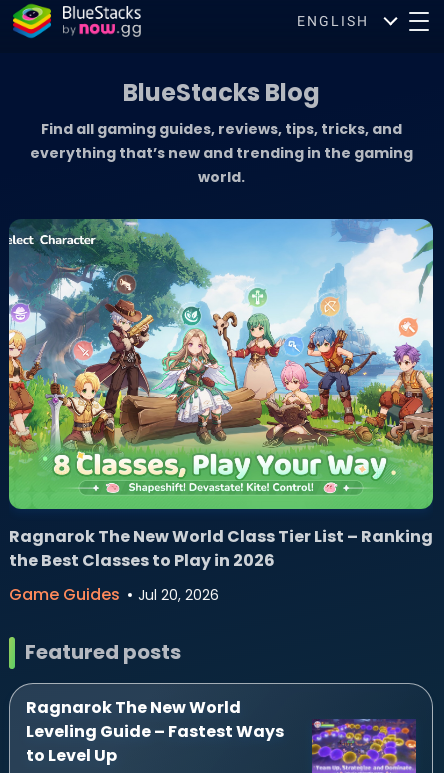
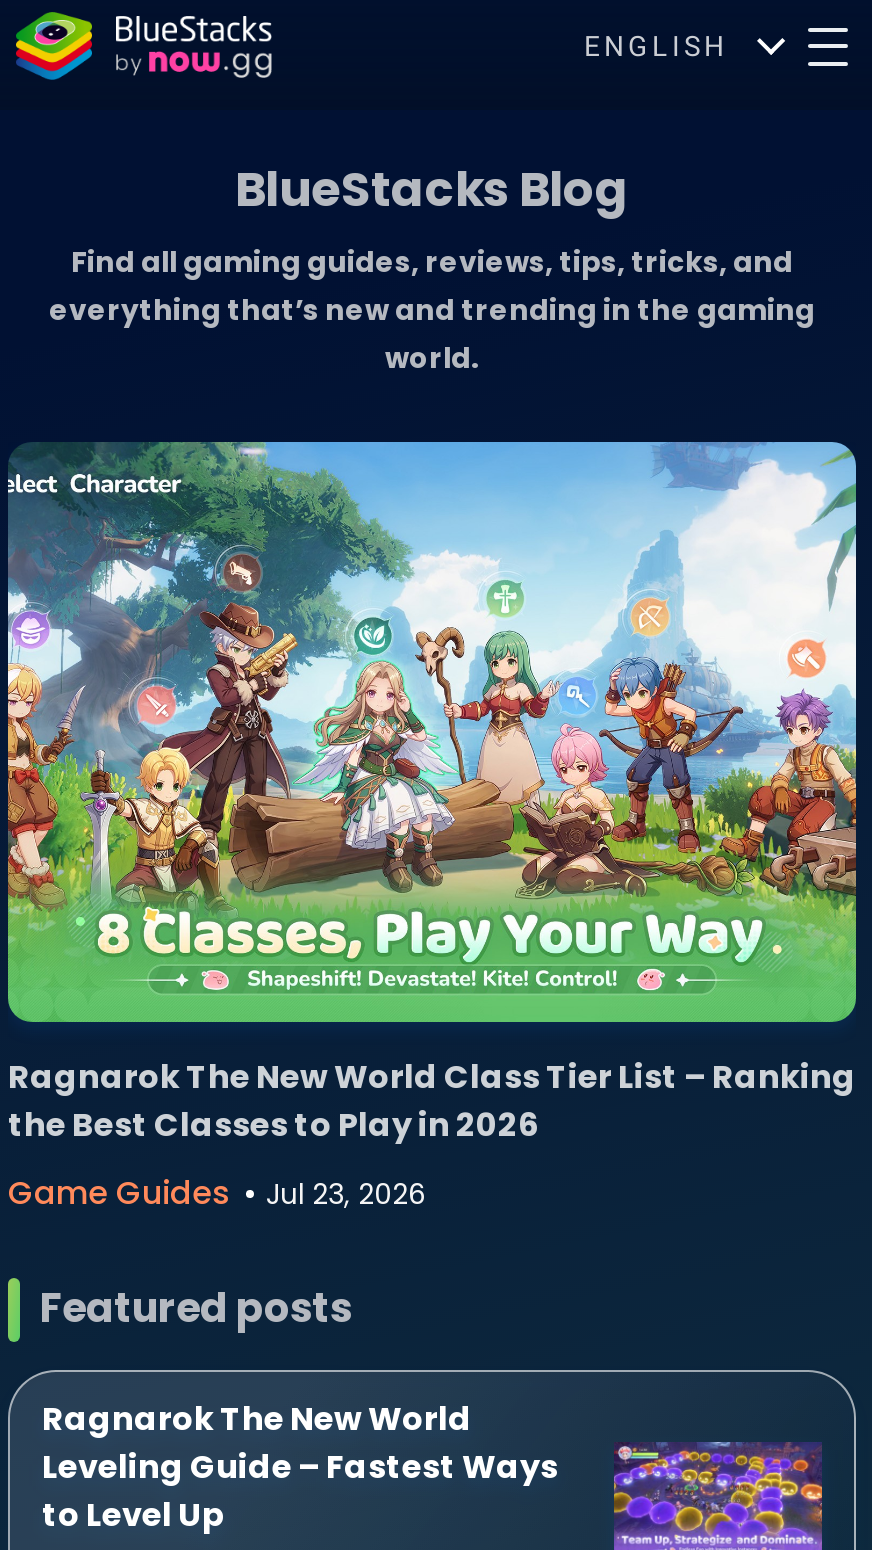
- Game Guides Jul 20, 2026
+ Game Guides Jul 23, 2026
